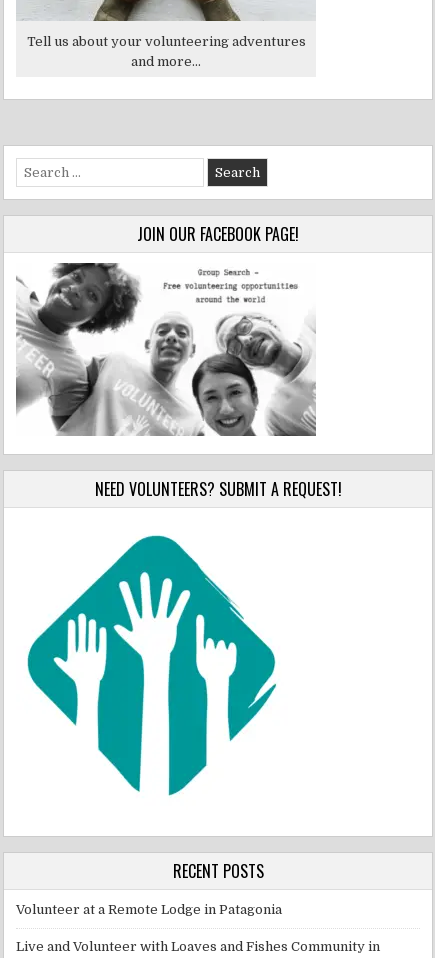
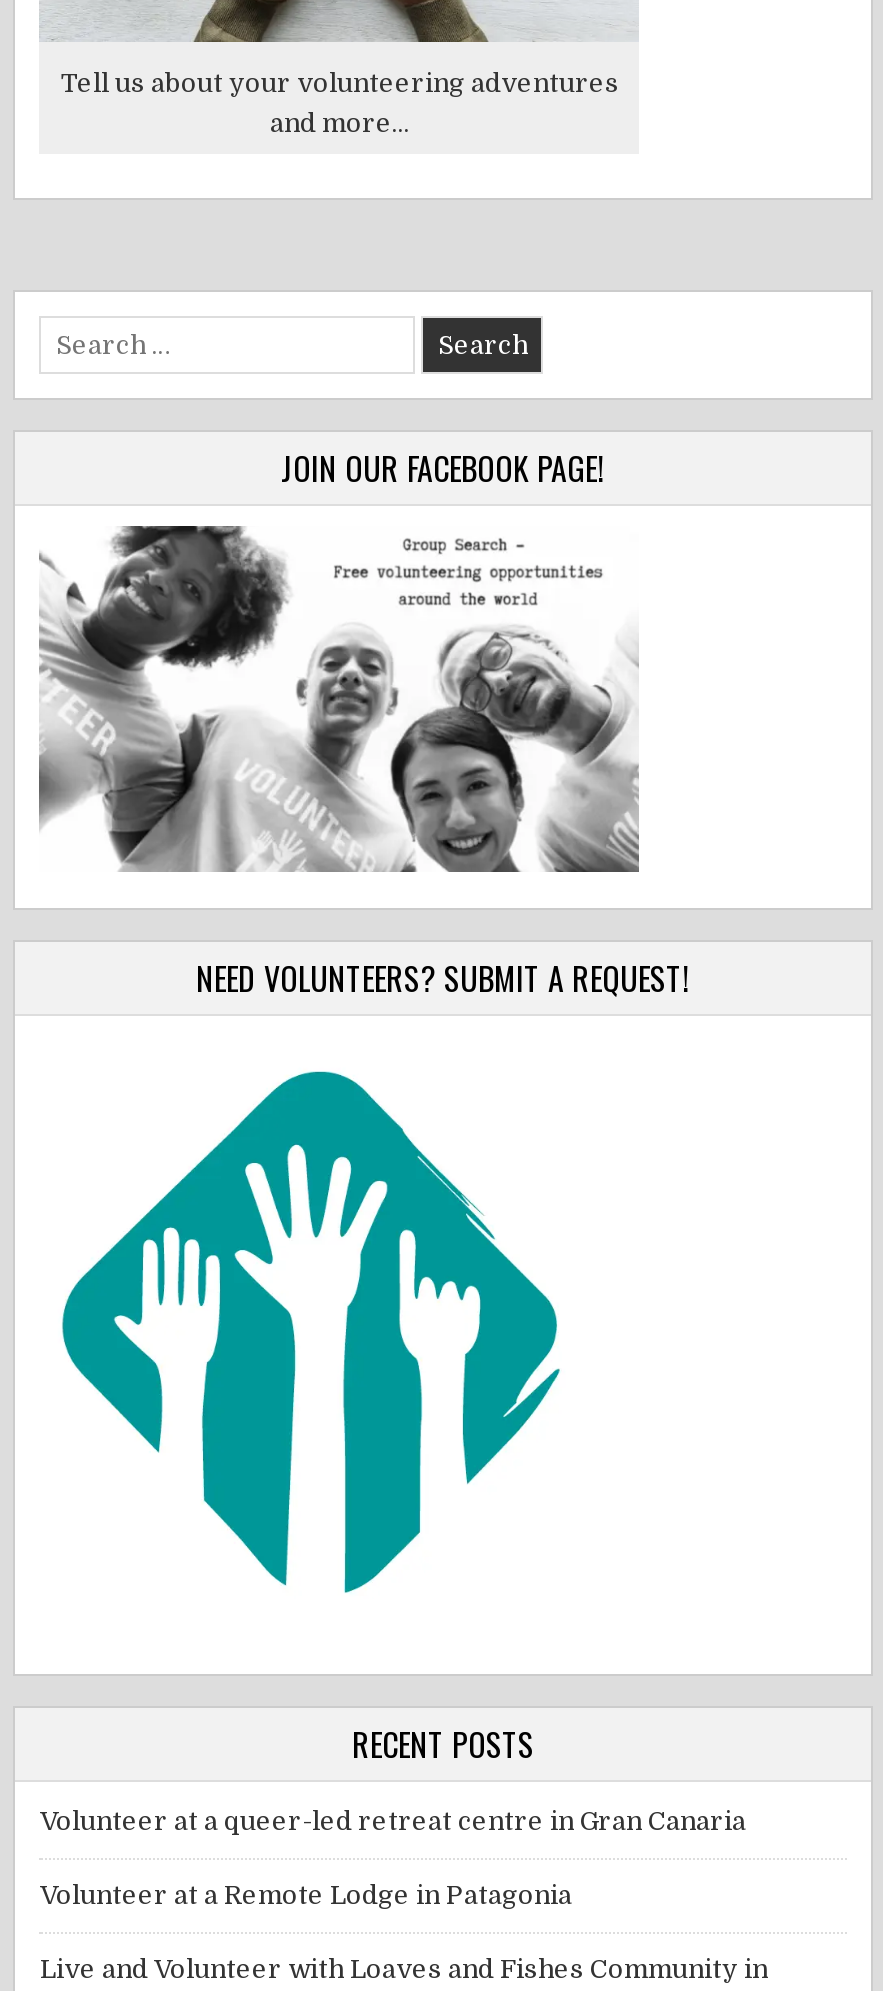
+ Volunteer at a queer-led retreat centre in Gran Canaria
